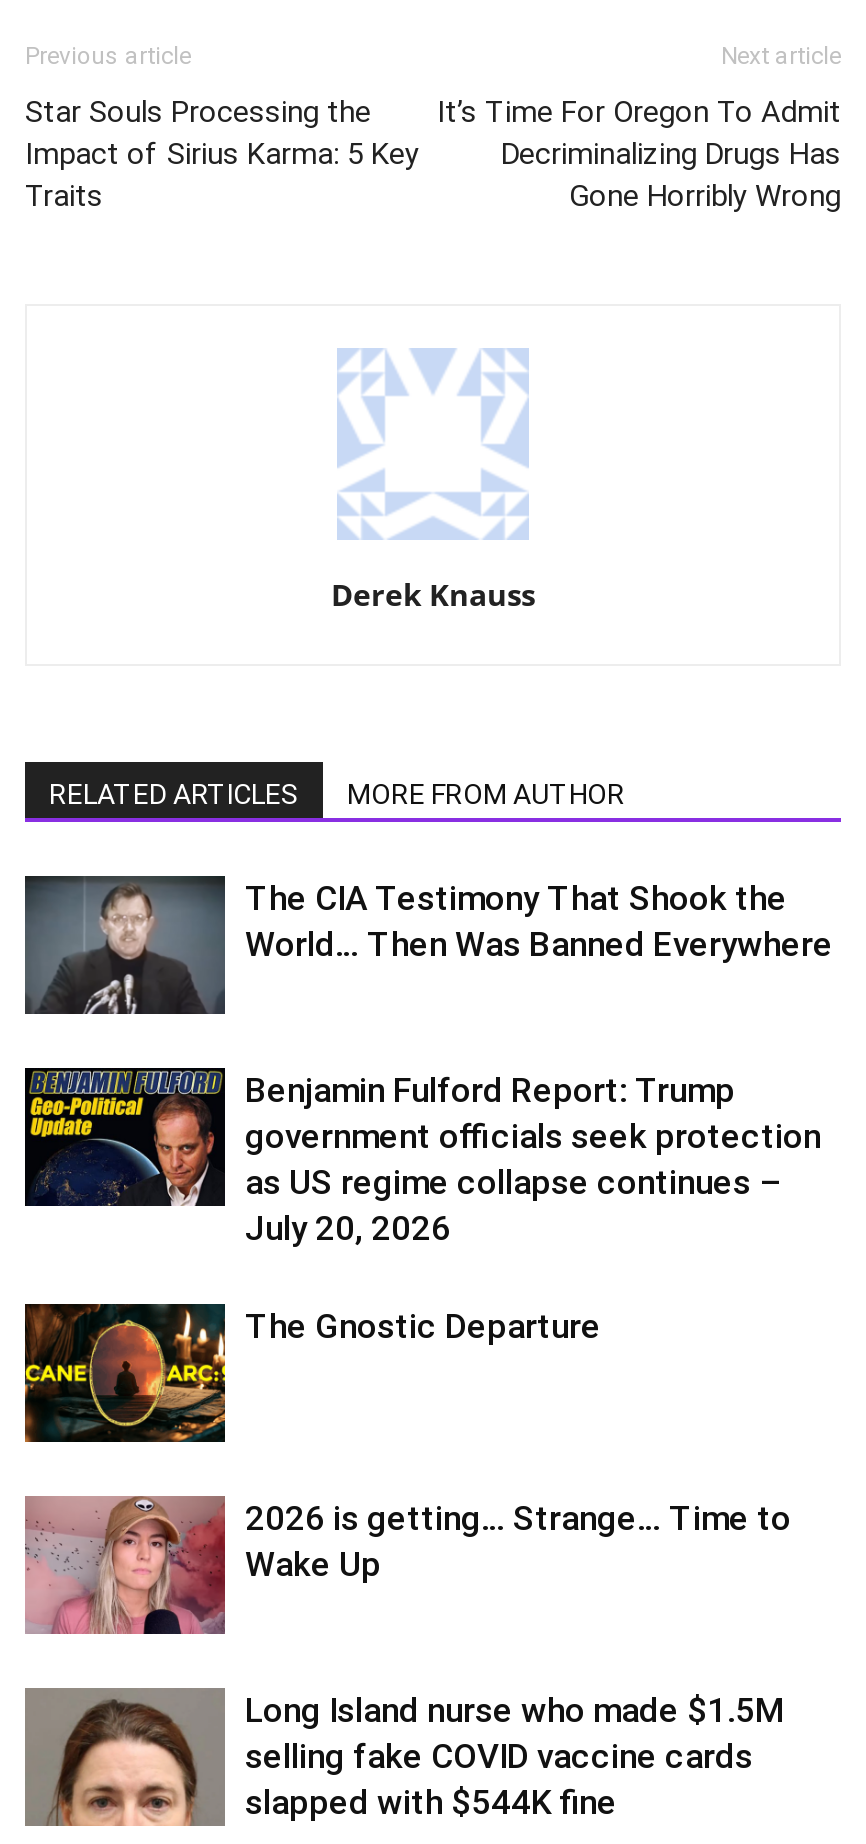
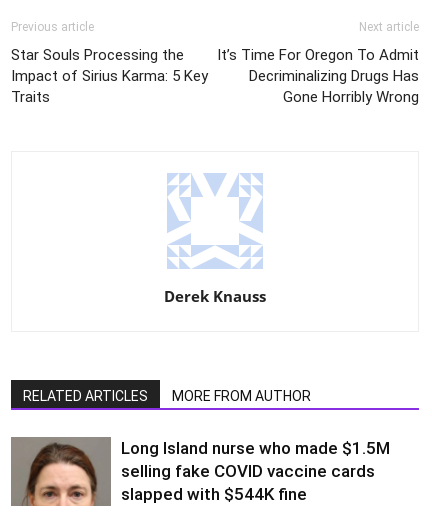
- [image]
- The CIA Testimony That Shook the
- World… Then Was Banned Everywhere

- [image]
- Benjamin Fulford Report: Trump
- government officials seek protection
- as US regime collapse continues –
- July 20, 2026
- The Gnostic Departure

- [image]
- 2026 is getting… Strange… Time to
- Wake Up

- [image]
